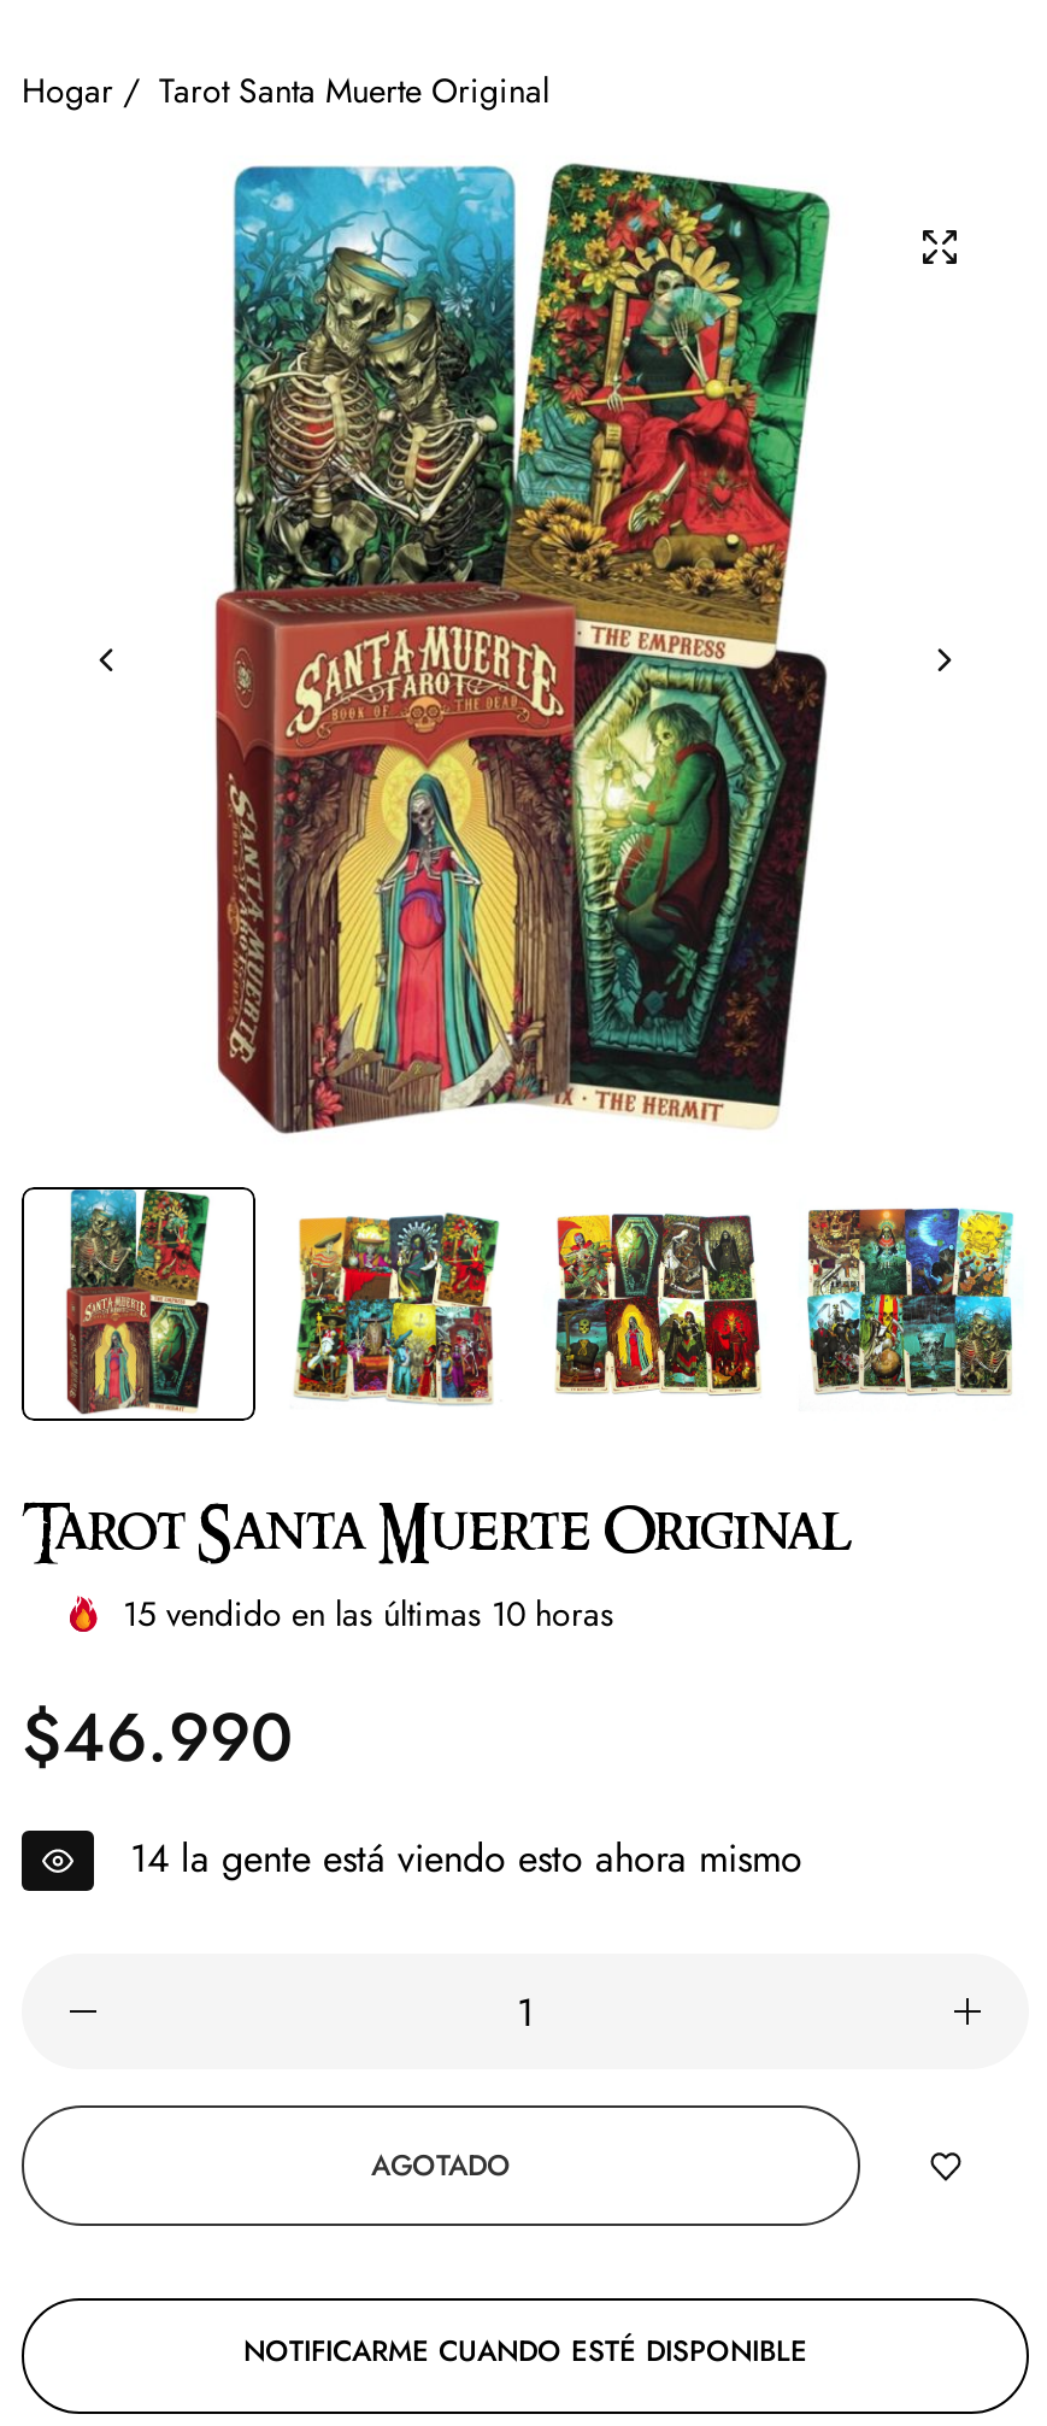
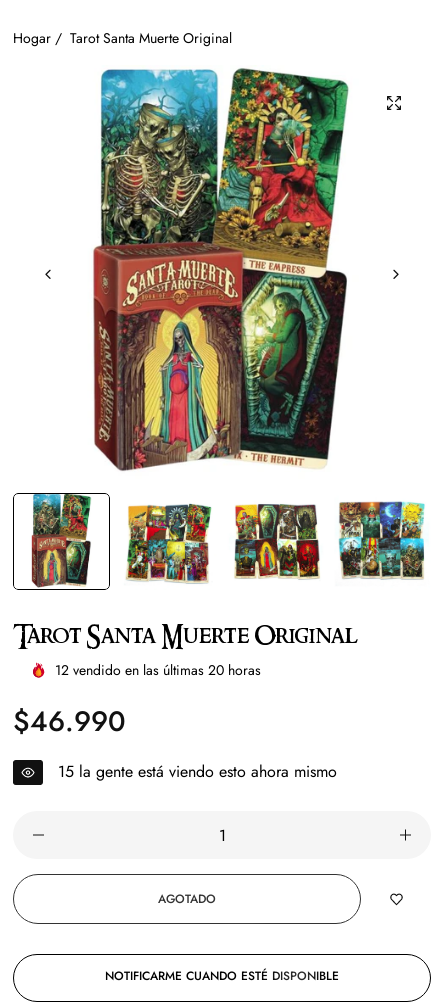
- 15 vendido en las últimas 10 horas
+ 12 vendido en las últimas 20 horas

- 14 la gente está viendo esto ahora mismo
+ 15 la gente está viendo esto ahora mismo
